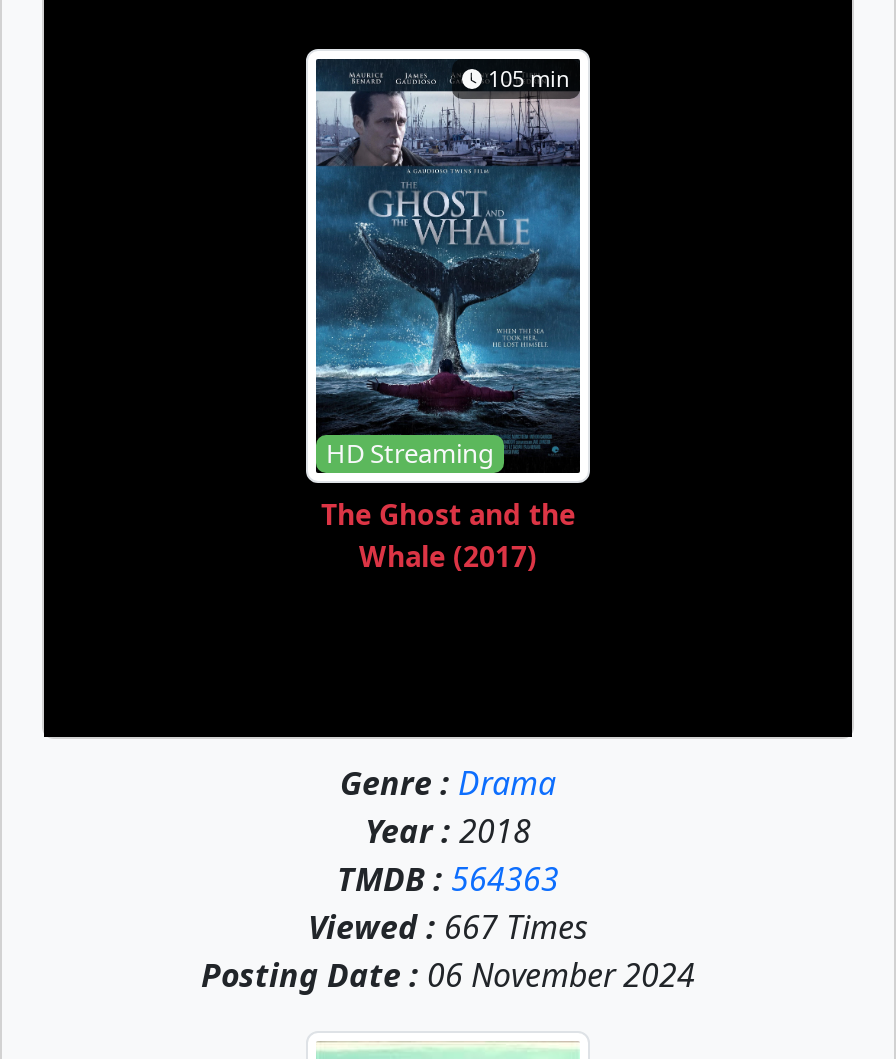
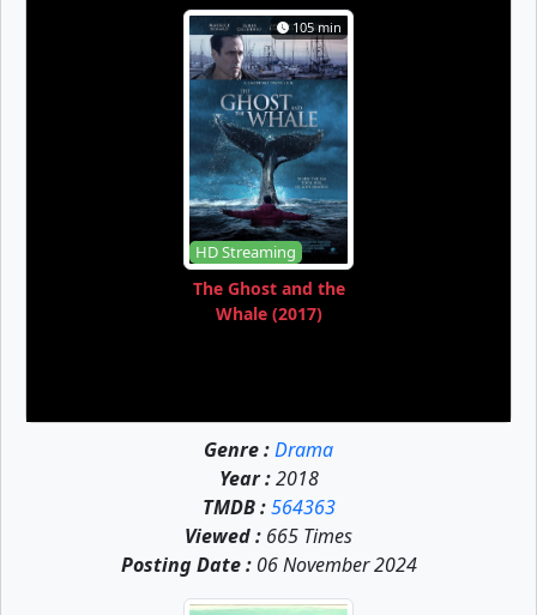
- Viewed : 667 Times
+ Viewed : 665 Times
